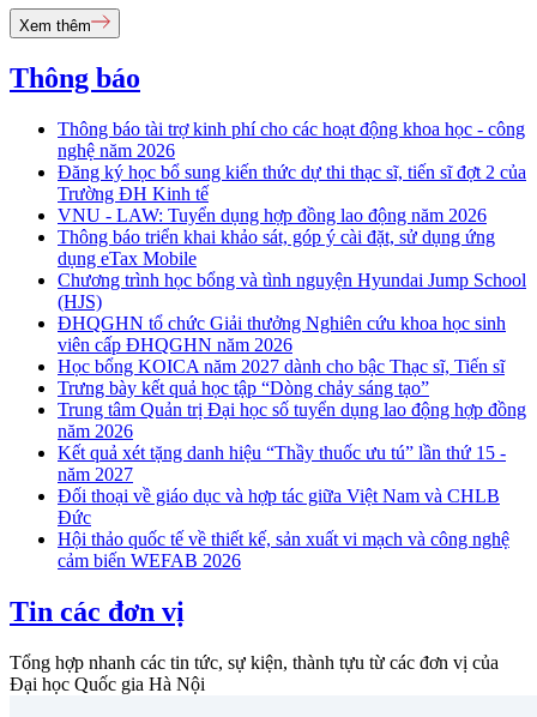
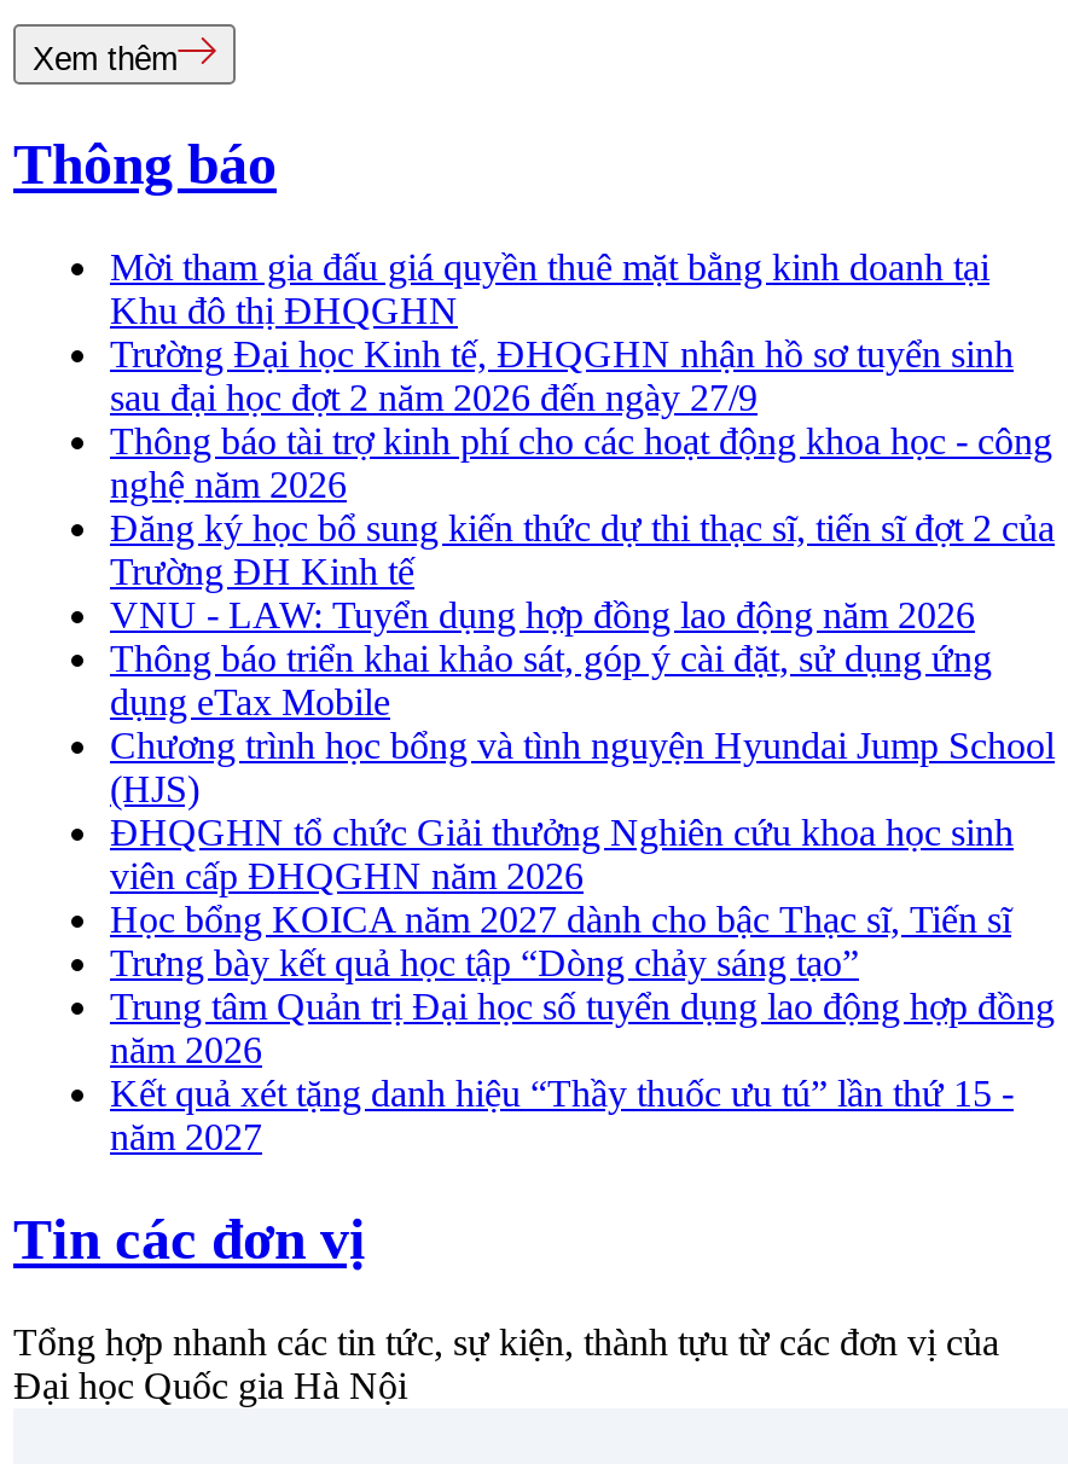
+ Mời tham gia đấu giá quyền thuê mặt bằng kinh doanh tại
+ Khu đô thị ĐHQGHN
+ Trường Đại học Kinh tế, ĐHQGHN nhận hồ sơ tuyển sinh
+ sau đại học đợt 2 năm 2026 đến ngày 27/9

moved down: Thông báo tài trợ kinh phí cho các hoạt động khoa học - công | nghệ năm 2026 | Đăng ký học bổ sung kiến thức dự thi thạc sĩ, tiến sĩ đợt 2 của | ... | Kết quả xét tặng danh hiệu “Thầy thuốc ưu tú” lần thứ 15 - | năm 2027

- Đối thoại về giáo dục và hợp tác giữa Việt Nam và CHLB
- Đức
- Hội thảo quốc tế về thiết kế, sản xuất vi mạch và công nghệ
- cảm biến WEFAB 2026
